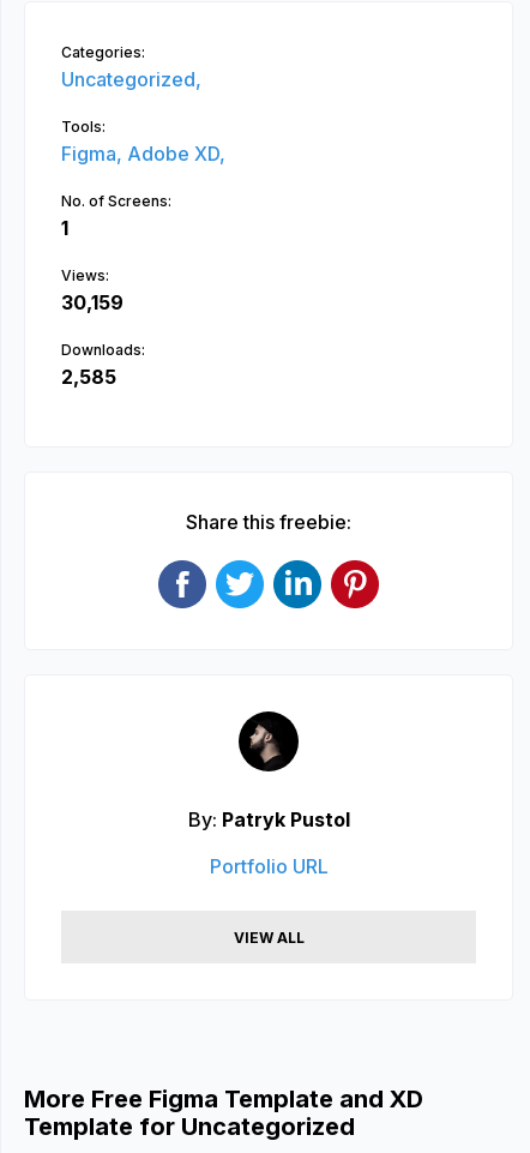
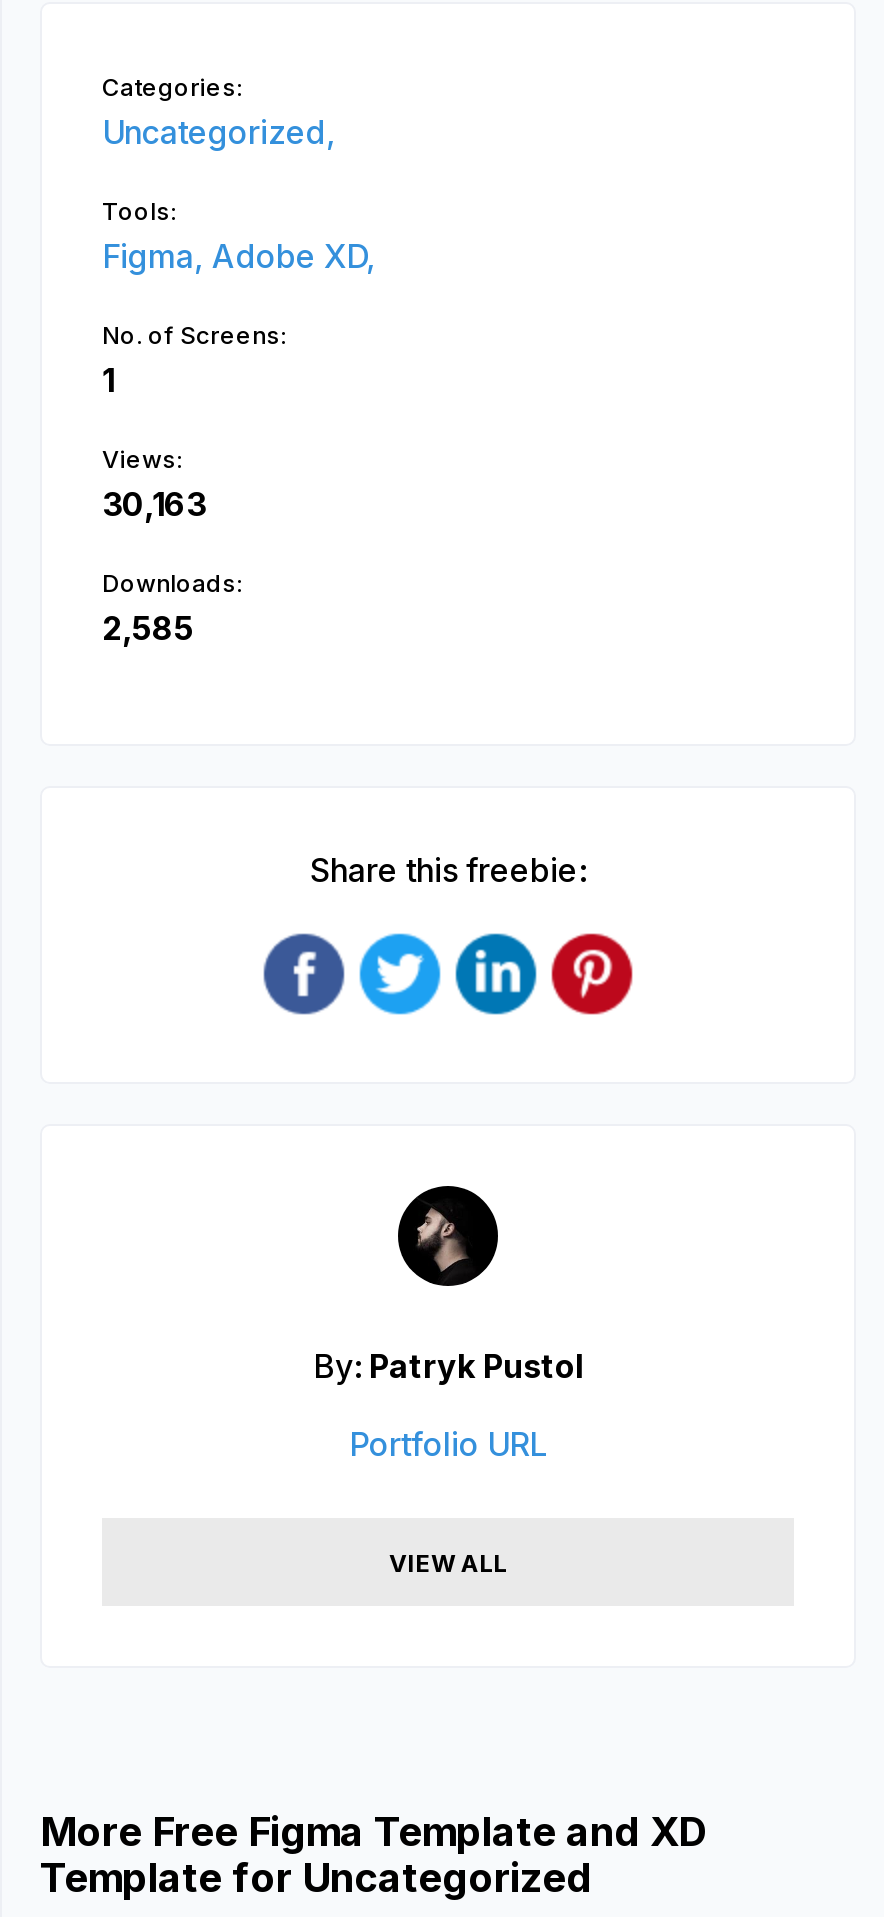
- 30,159
+ 30,163
